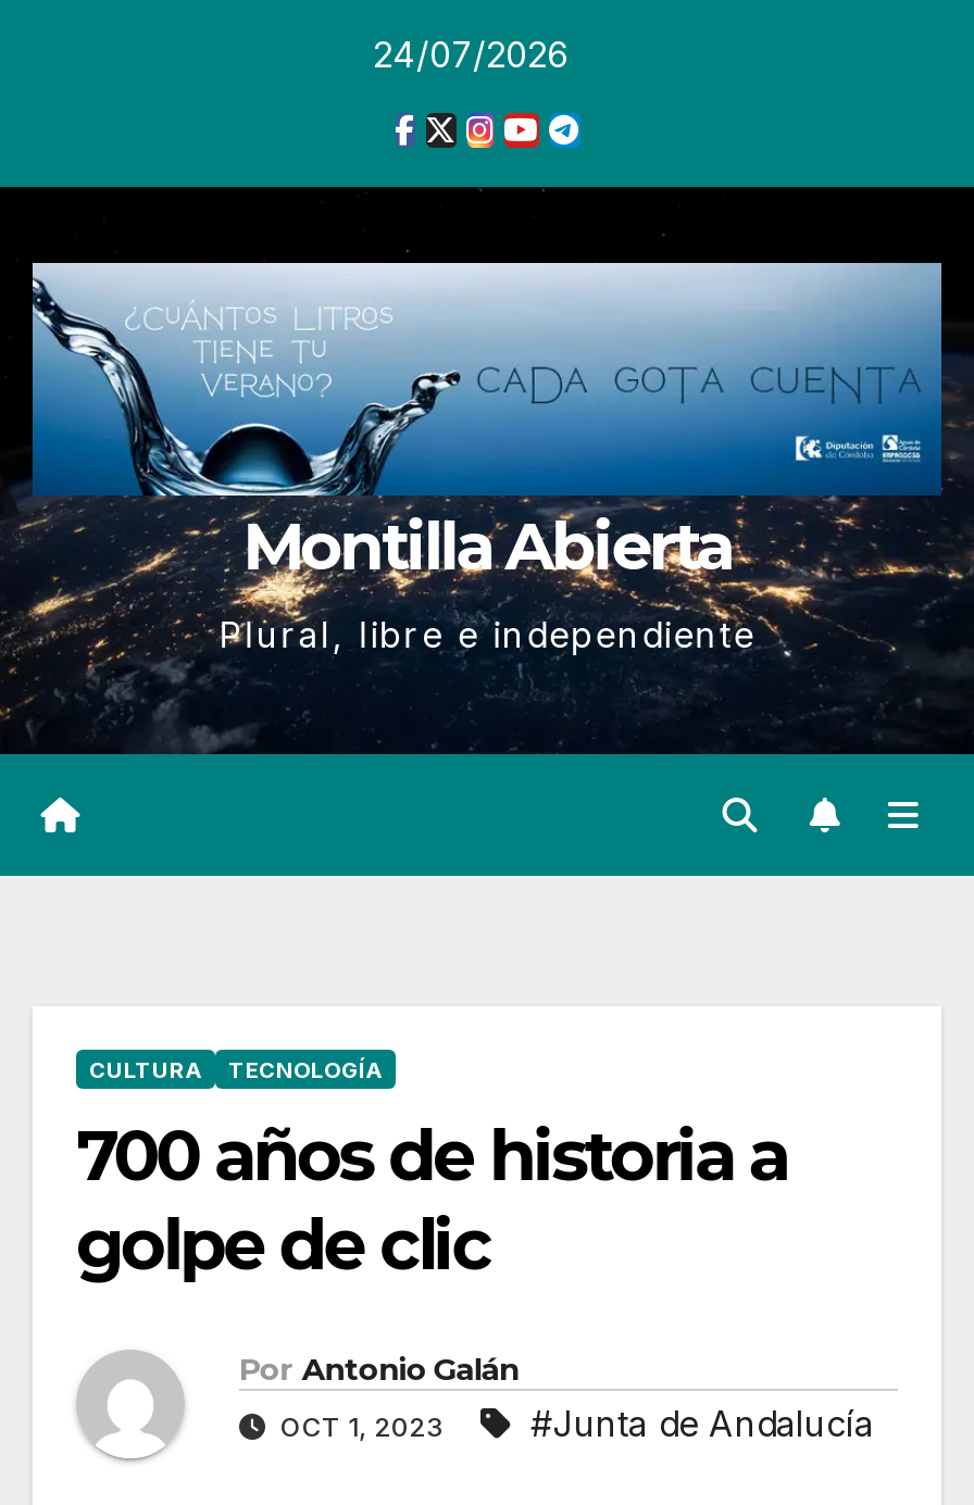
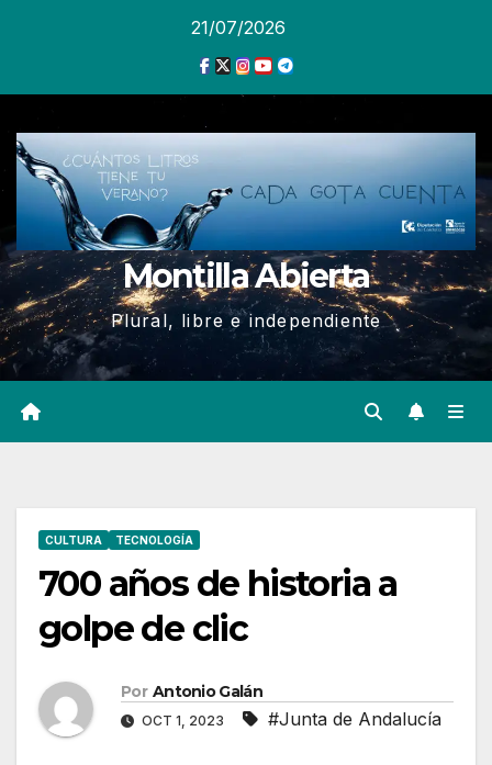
- 24/07/2026
+ 21/07/2026
